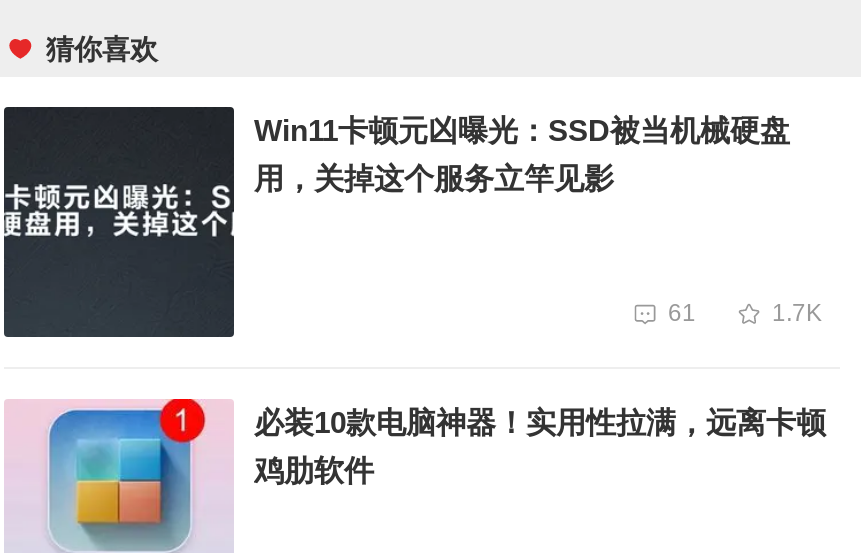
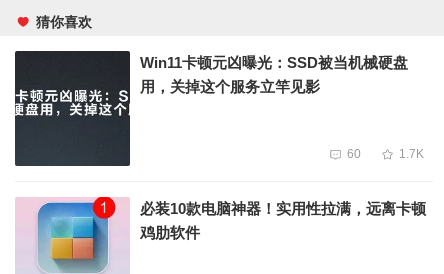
- 61
+ 60
